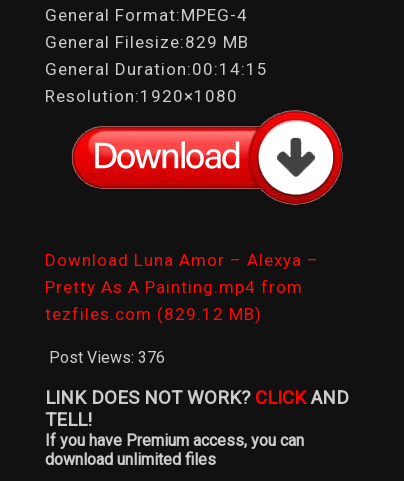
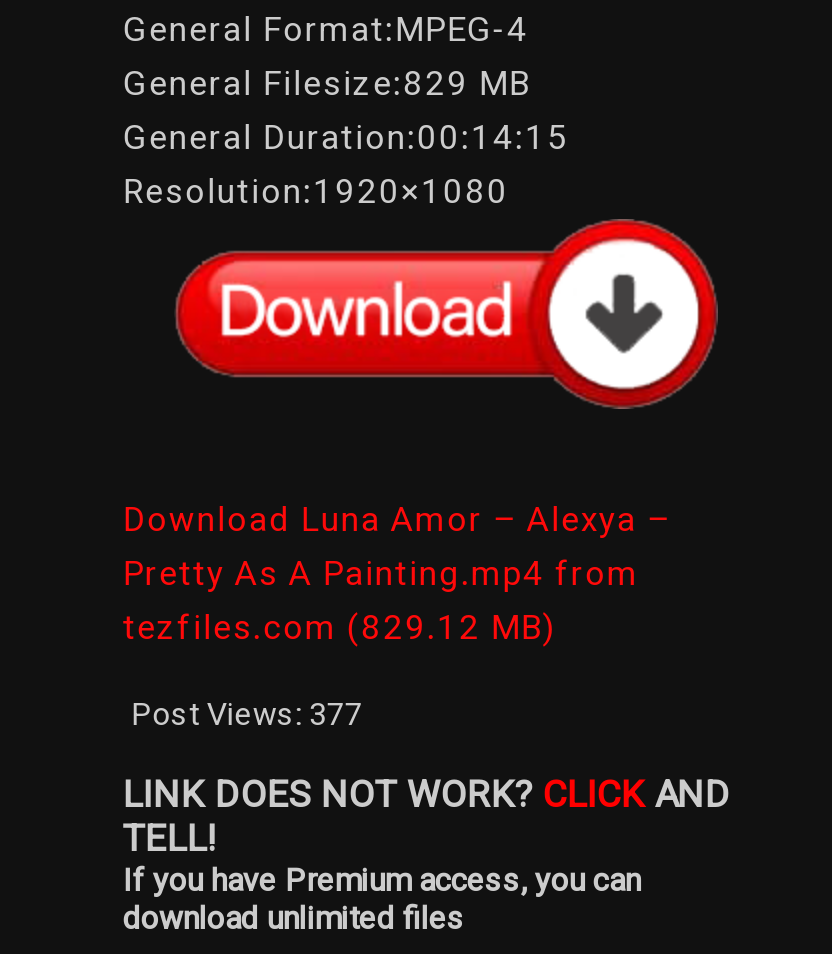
- Post Views: 376
+ Post Views: 377
